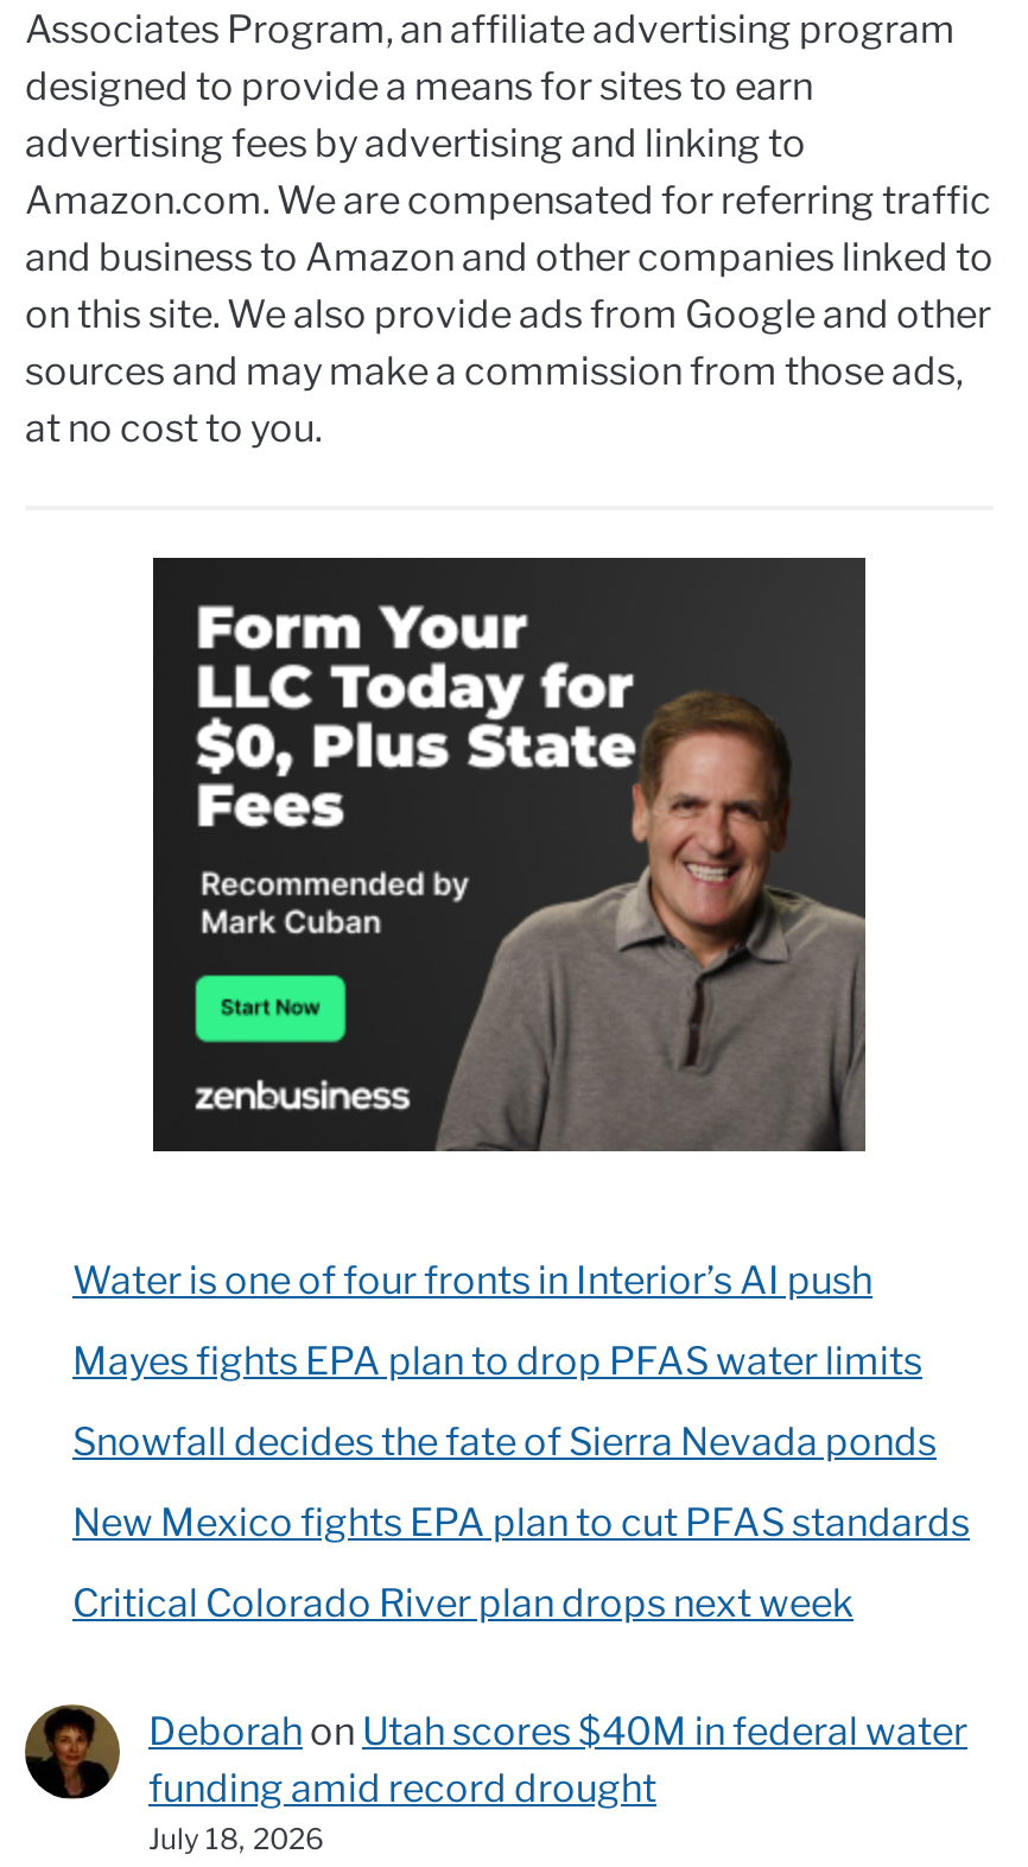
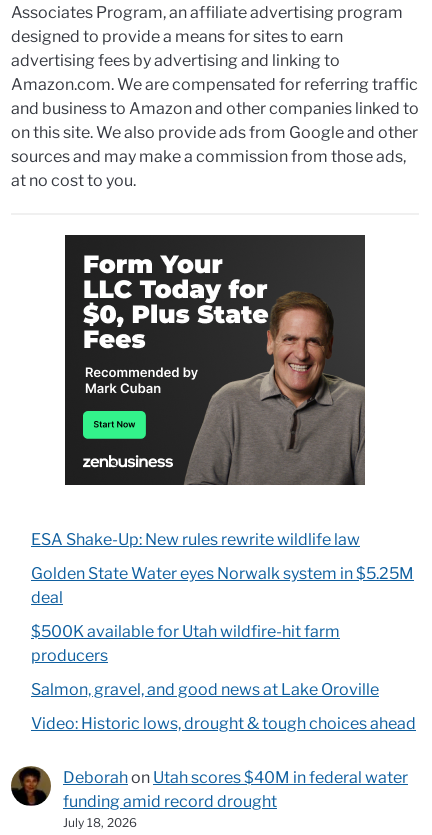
- Water is one of four fronts in Interior’s AI push
+ ESA Shake-Up: New rules rewrite wildlife law

- Mayes fights EPA plan to drop PFAS water limits
+ Golden State Water eyes Norwalk system in $5.25M
+ deal

- Snowfall decides the fate of Sierra Nevada ponds
+ $500K available for Utah wildfire-hit farm
+ producers

- New Mexico fights EPA plan to cut PFAS standards
+ Salmon, gravel, and good news at Lake Oroville

- Critical Colorado River plan drops next week
+ Video: Historic lows, drought & tough choices ahead
